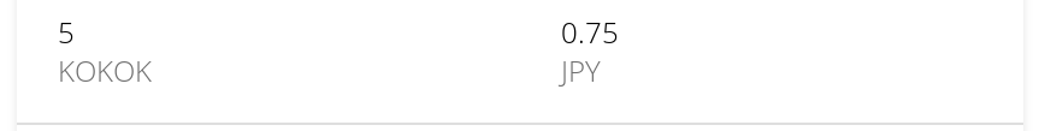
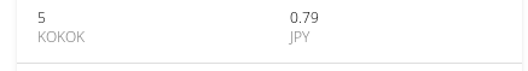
- 0.75
+ 0.79
